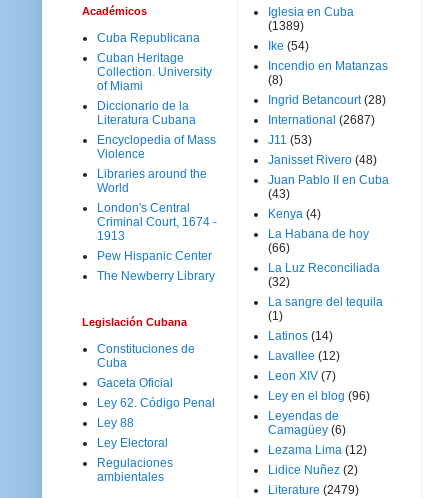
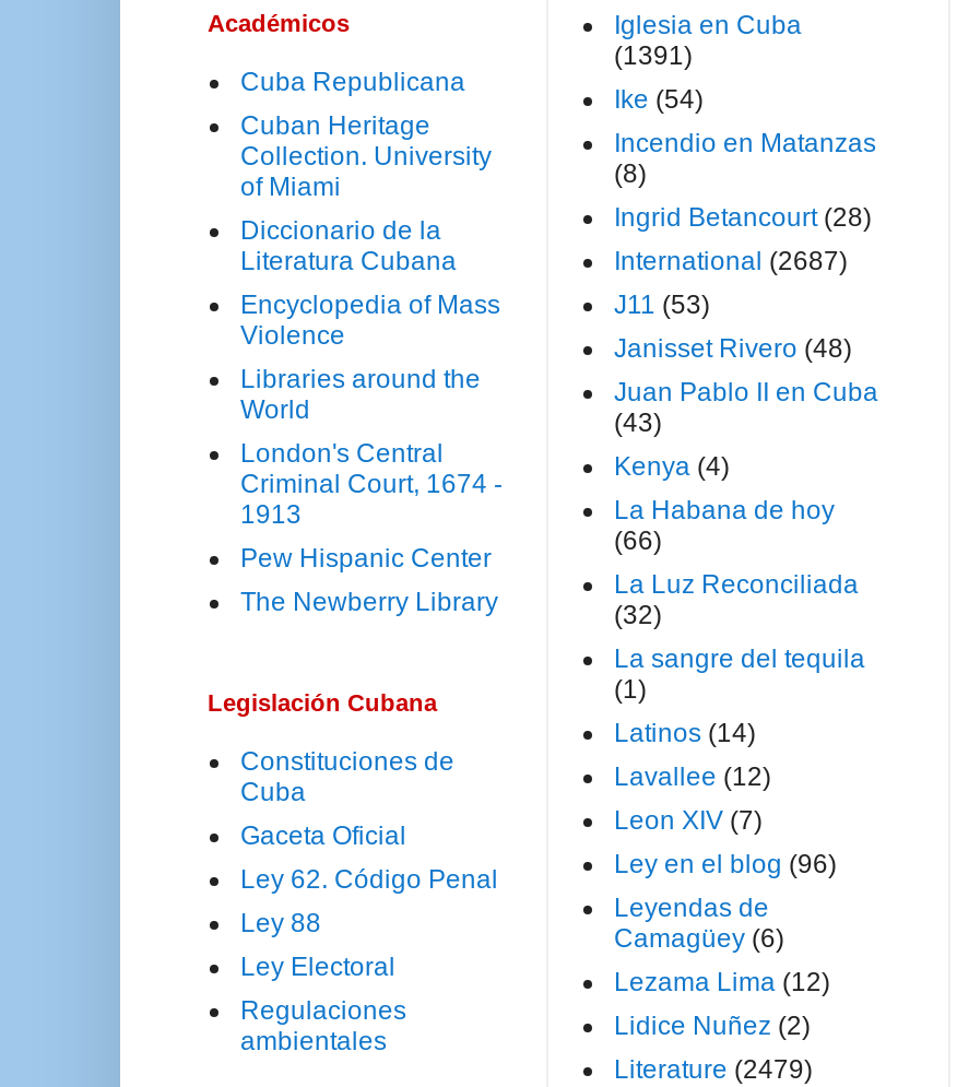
- (1389)
+ (1391)
